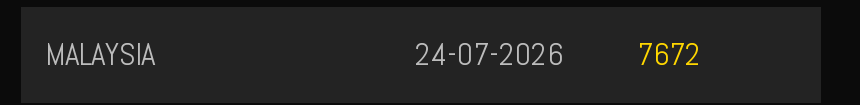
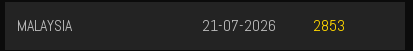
- 24-07-2026
+ 21-07-2026

- 7672
+ 2853
